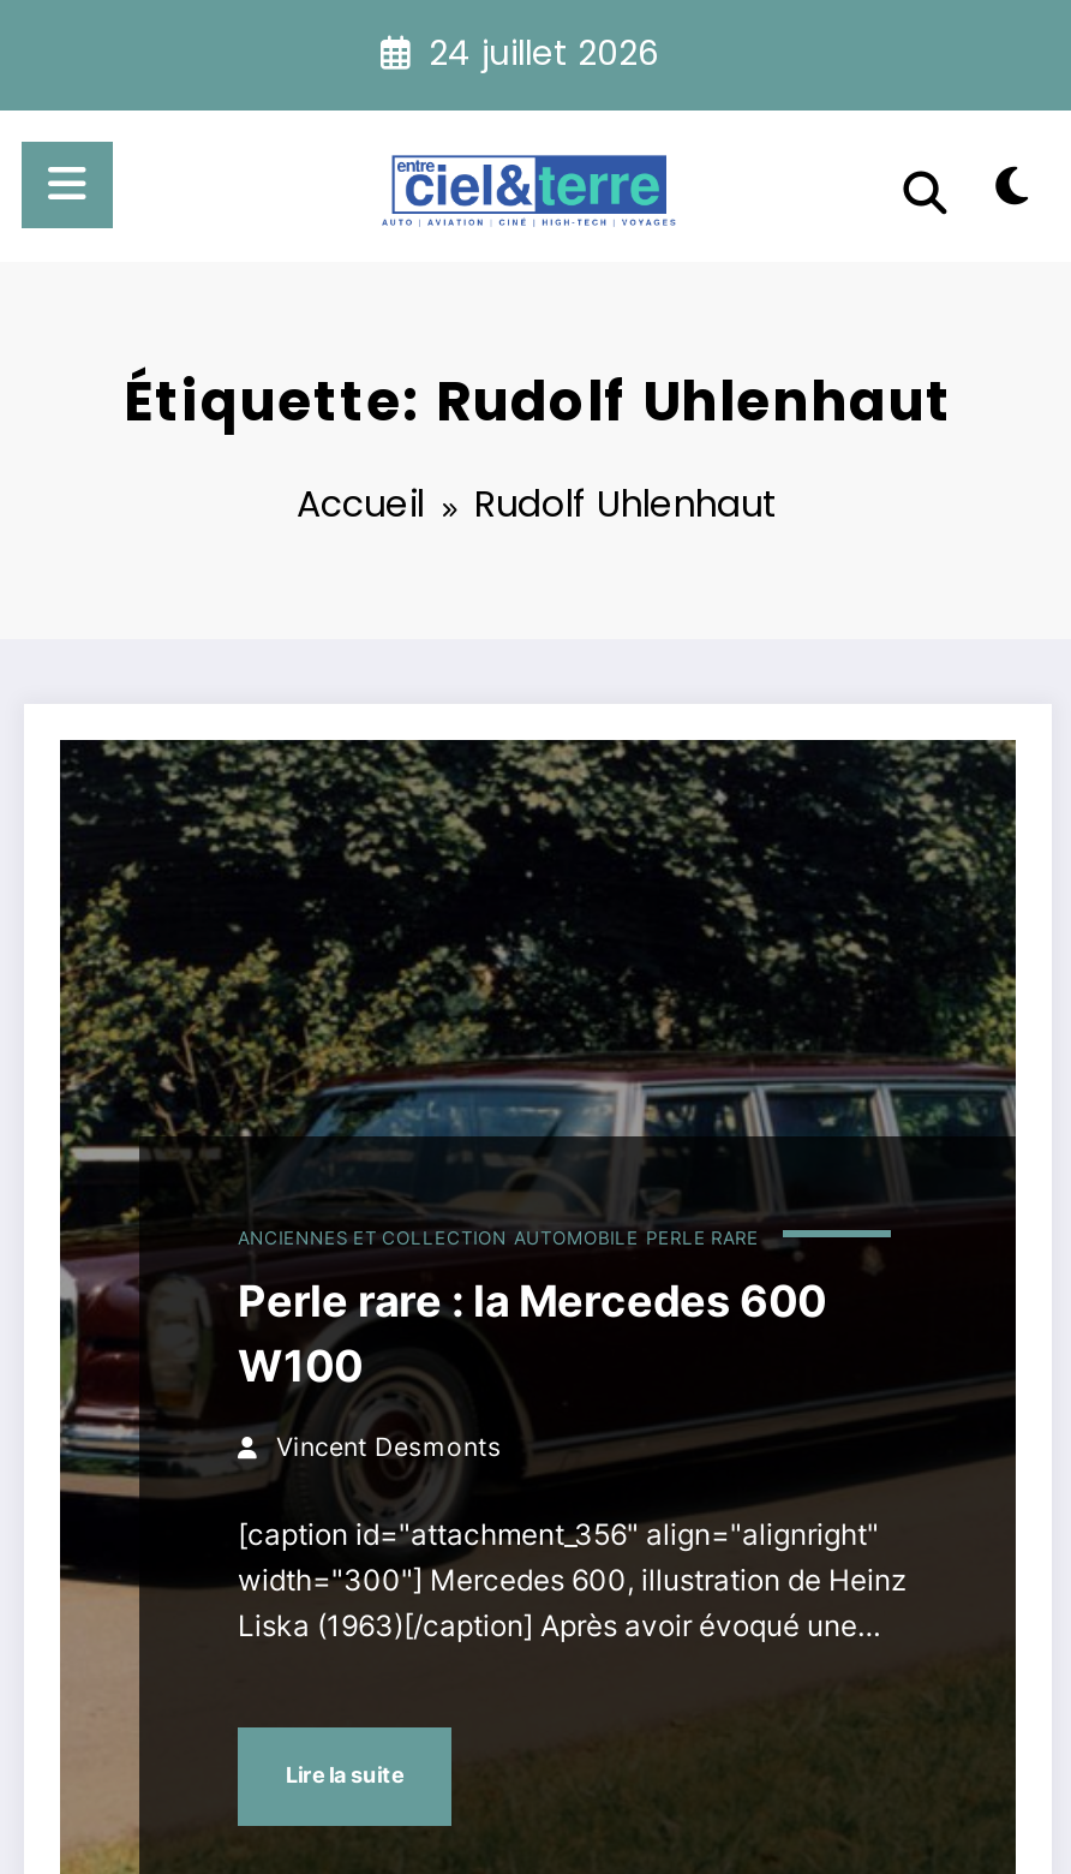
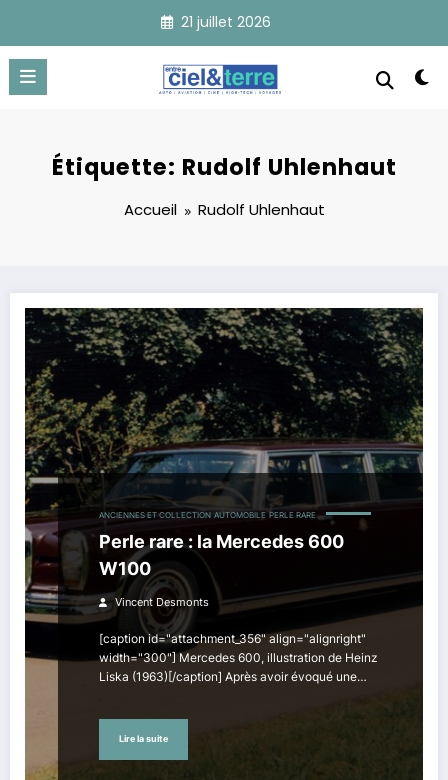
- 24 juillet 2026
+ 21 juillet 2026
